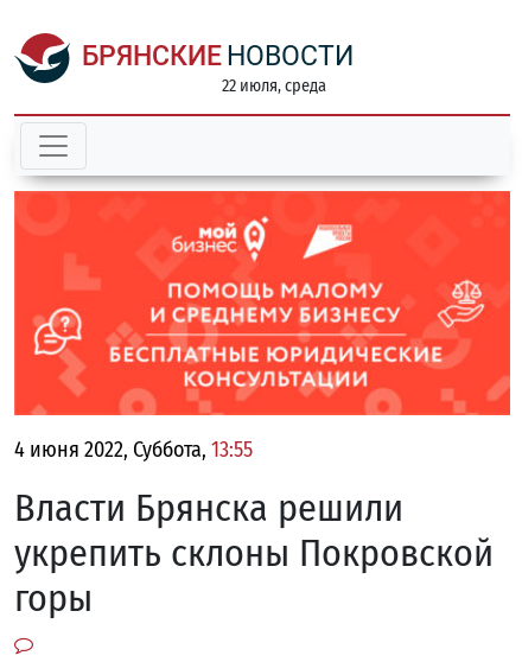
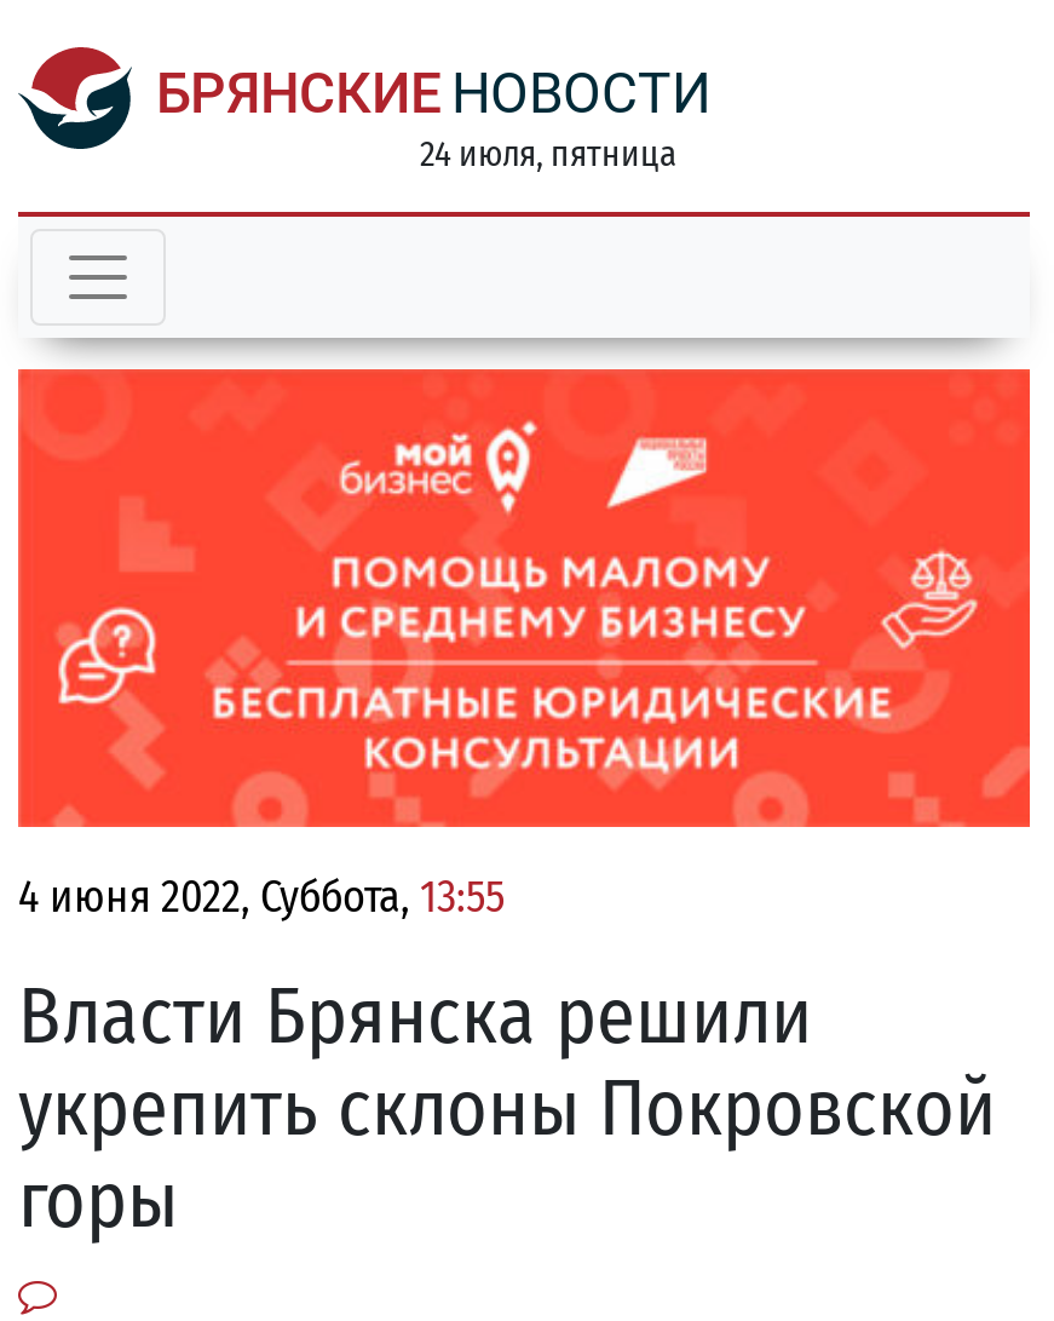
- 22 июля, среда
+ 24 июля, пятница
